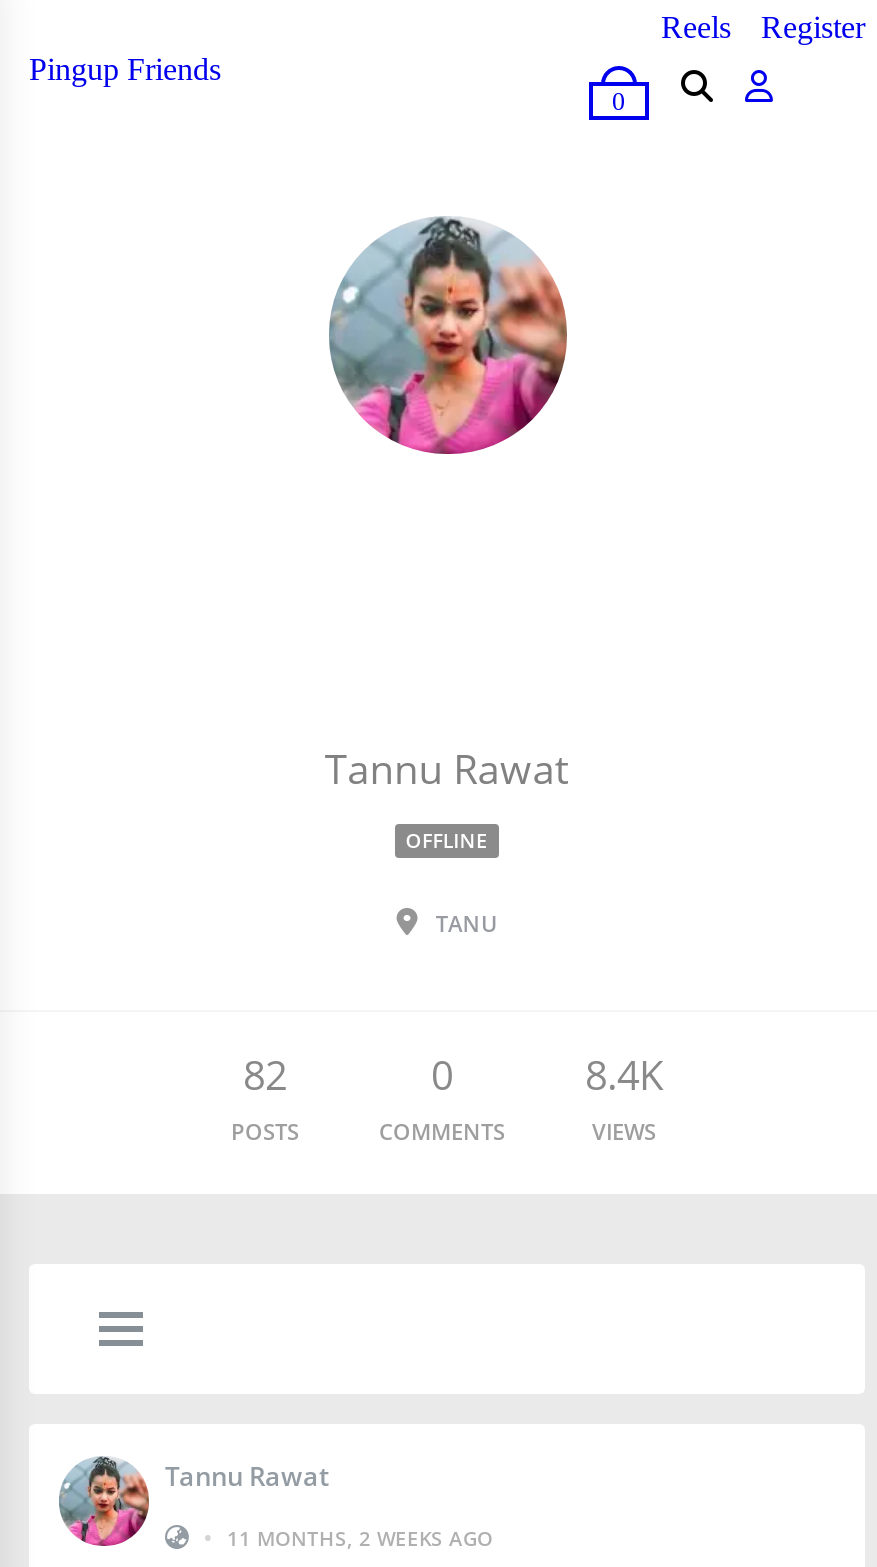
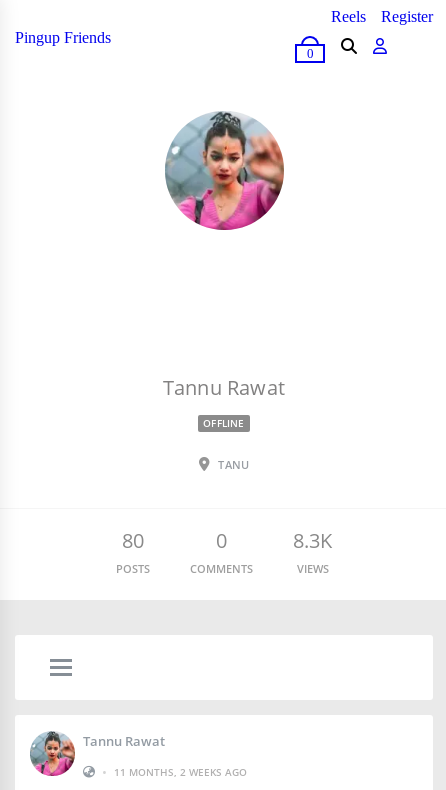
- 82
+ 80

- 8.4K
+ 8.3K
